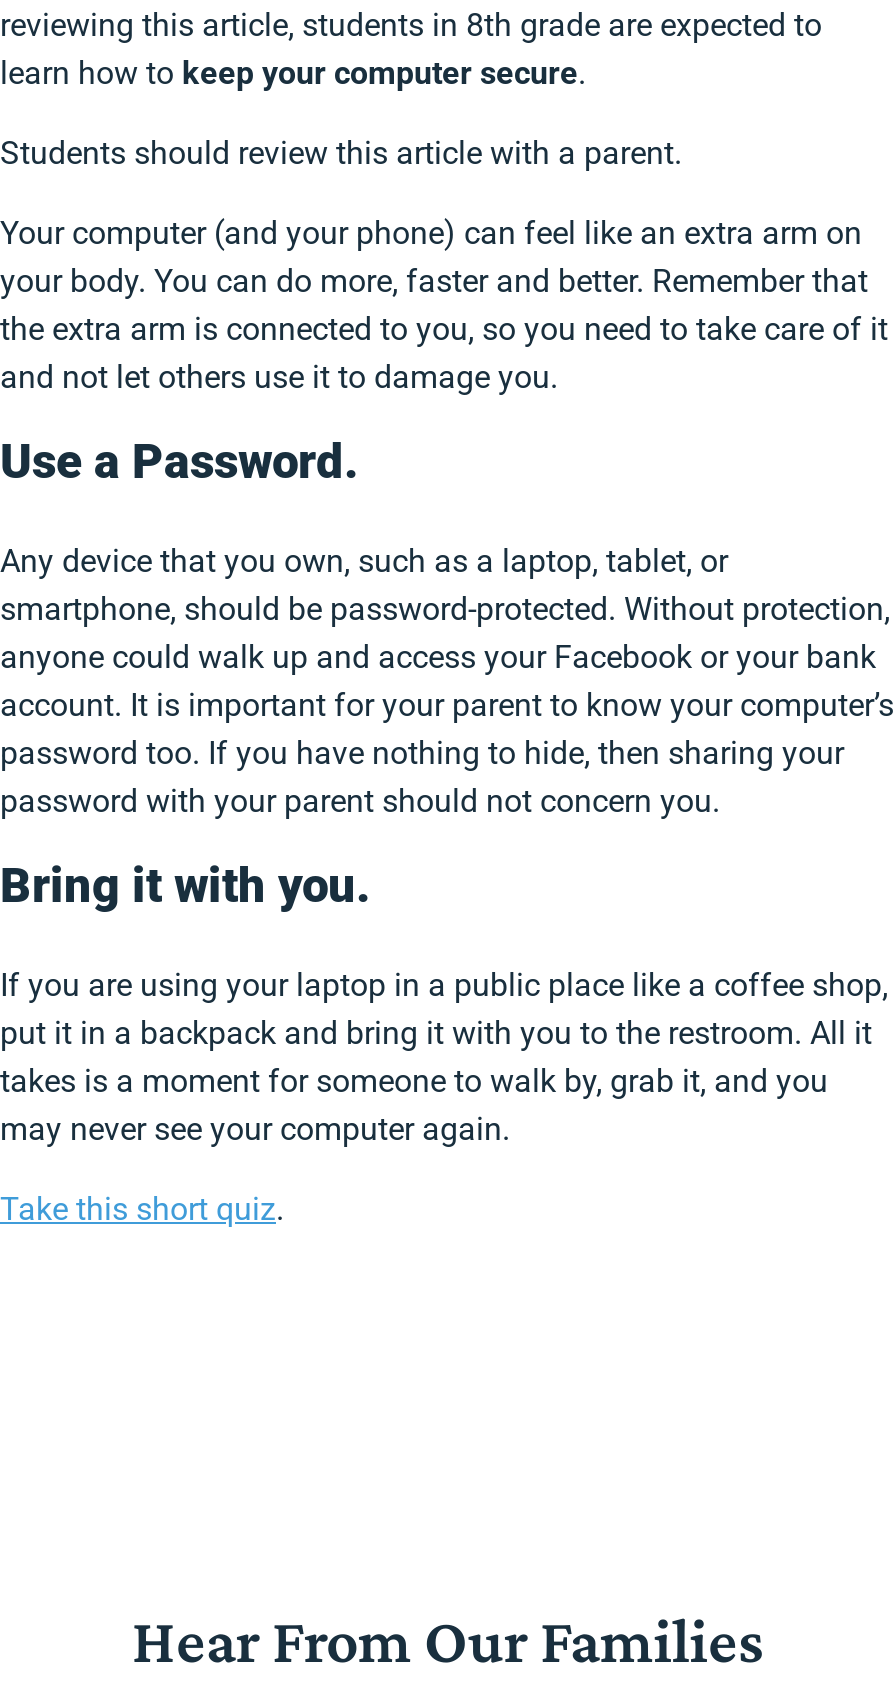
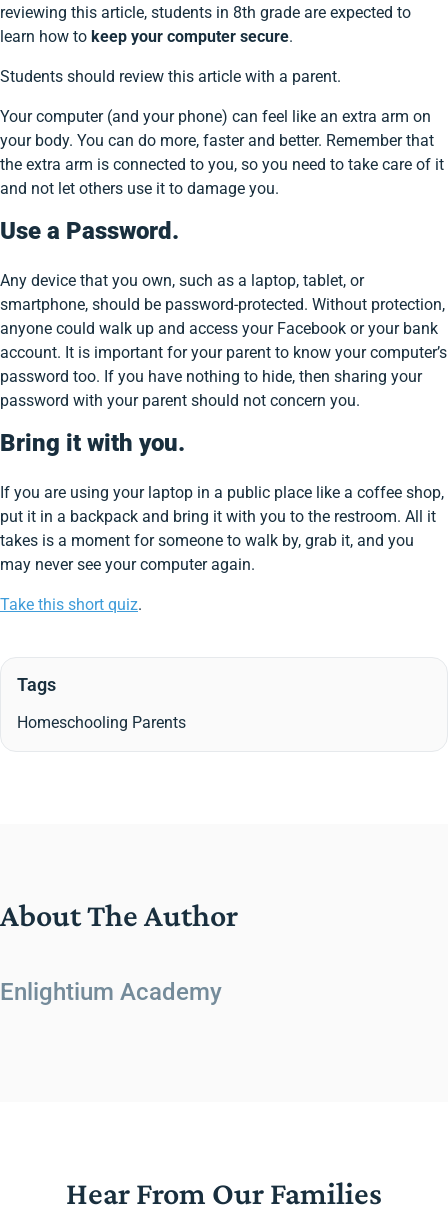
+ About The Author
+ Enlightium Academy

+ Tags
+ Homeschooling Parents
